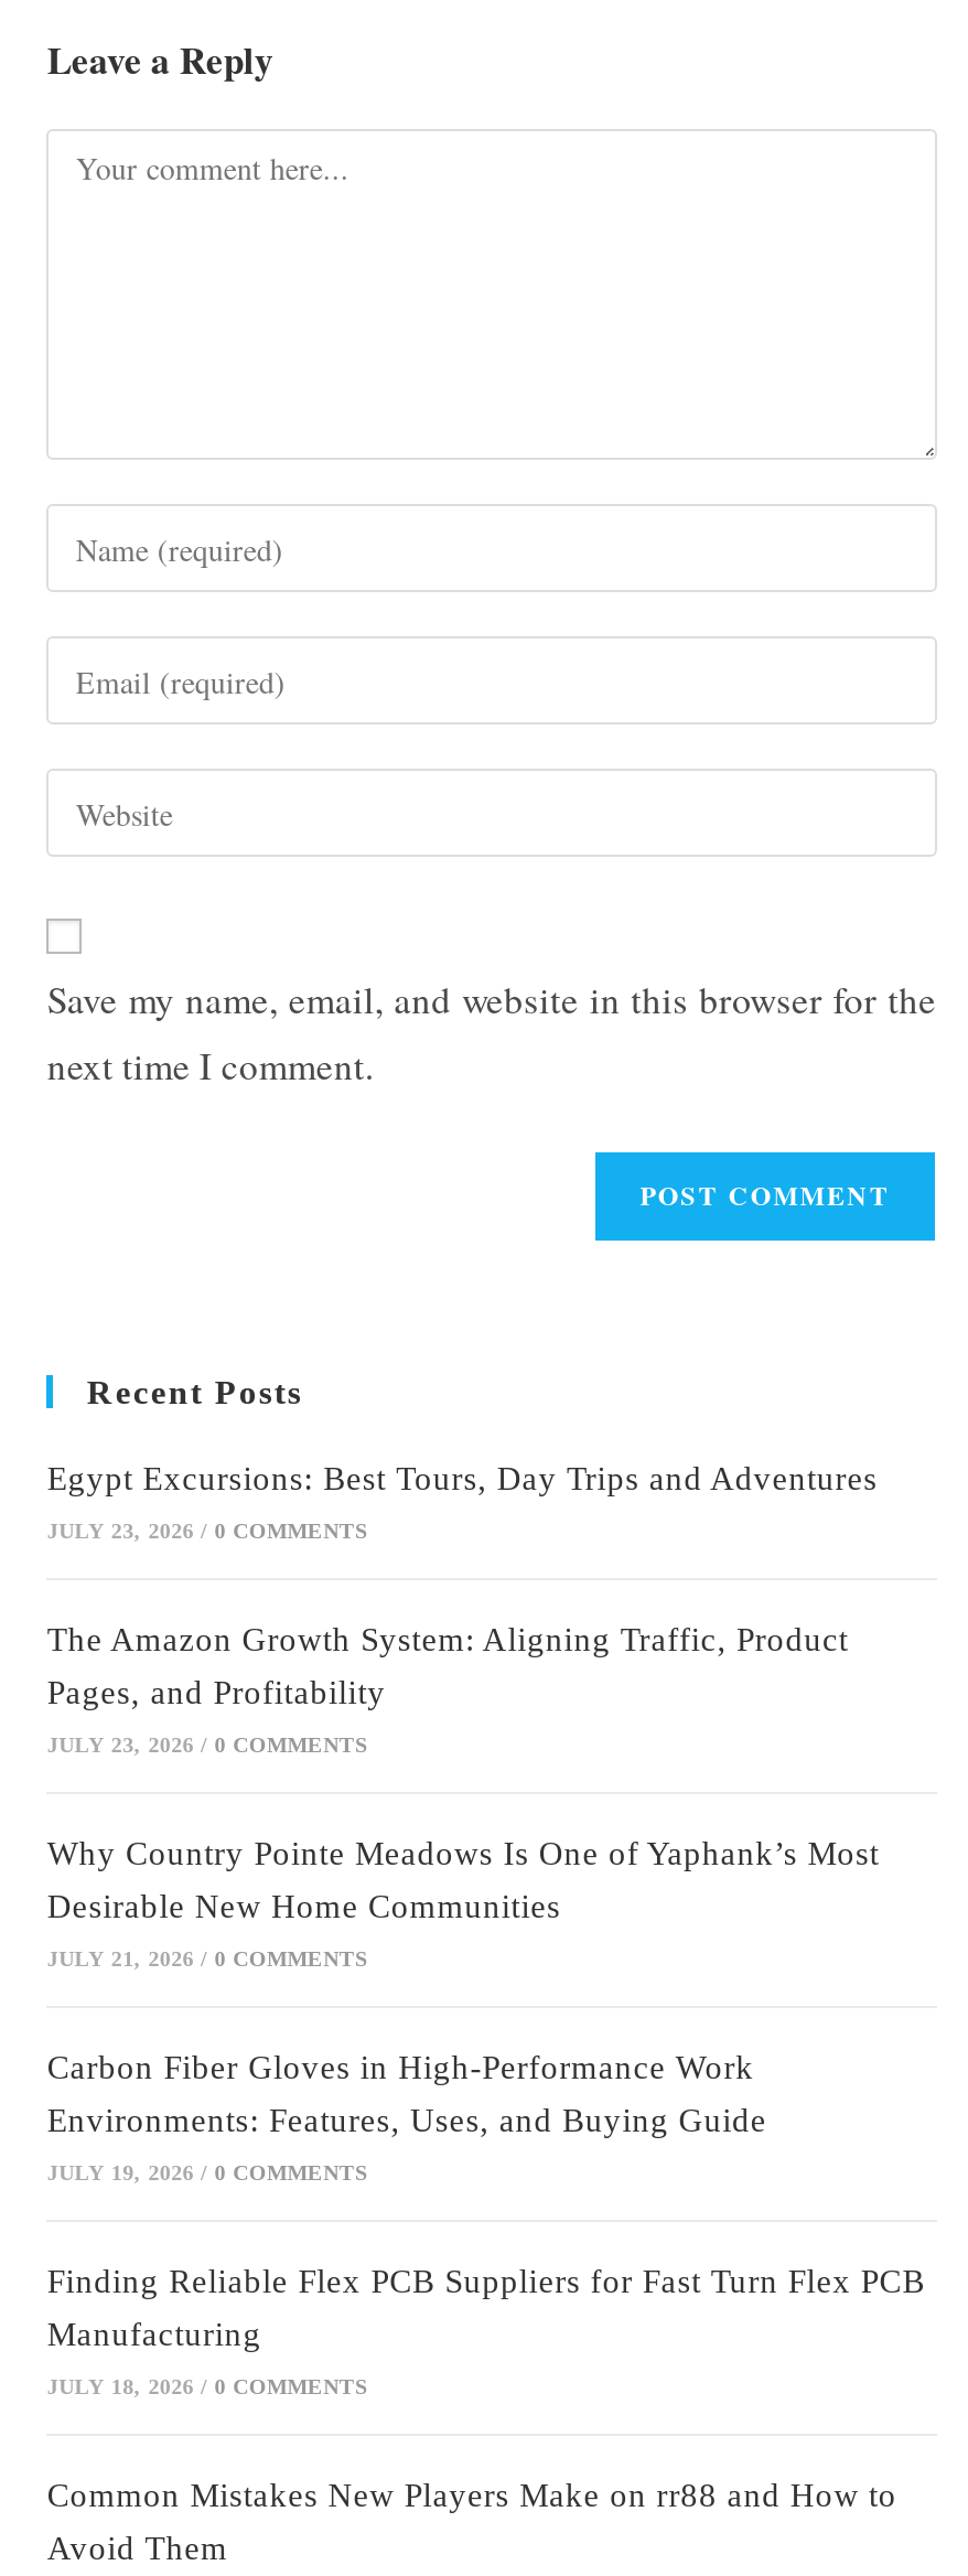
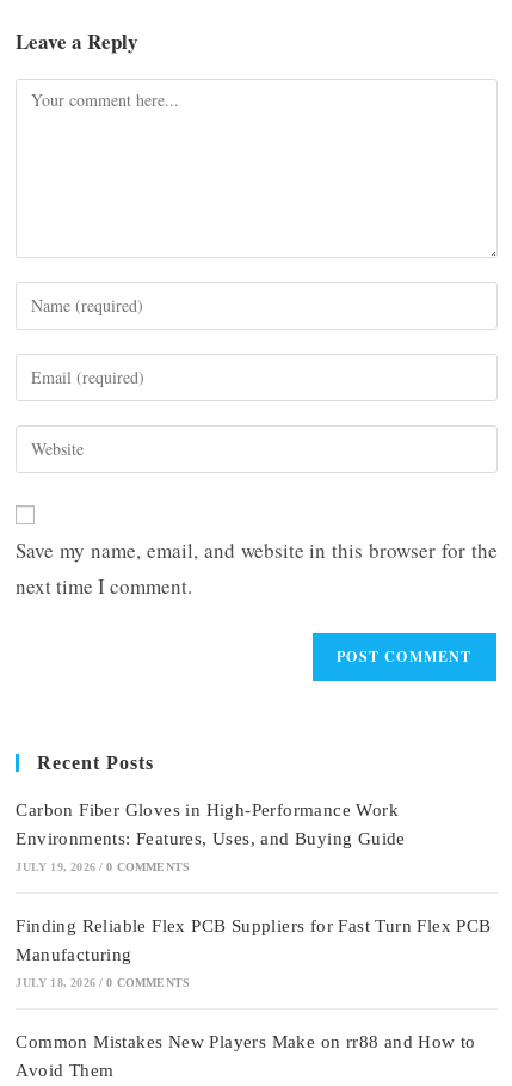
- Egypt Excursions: Best Tours, Day Trips and Adventures
- JULY 23, 2026 / 0 COMMENTS
- The Amazon Growth System: Aligning Traffic, Product
- Pages, and Profitability
- JULY 23, 2026 / 0 COMMENTS
- Why Country Pointe Meadows Is One of Yaphank’s Most
- Desirable New Home Communities
- JULY 21, 2026 / 0 COMMENTS
